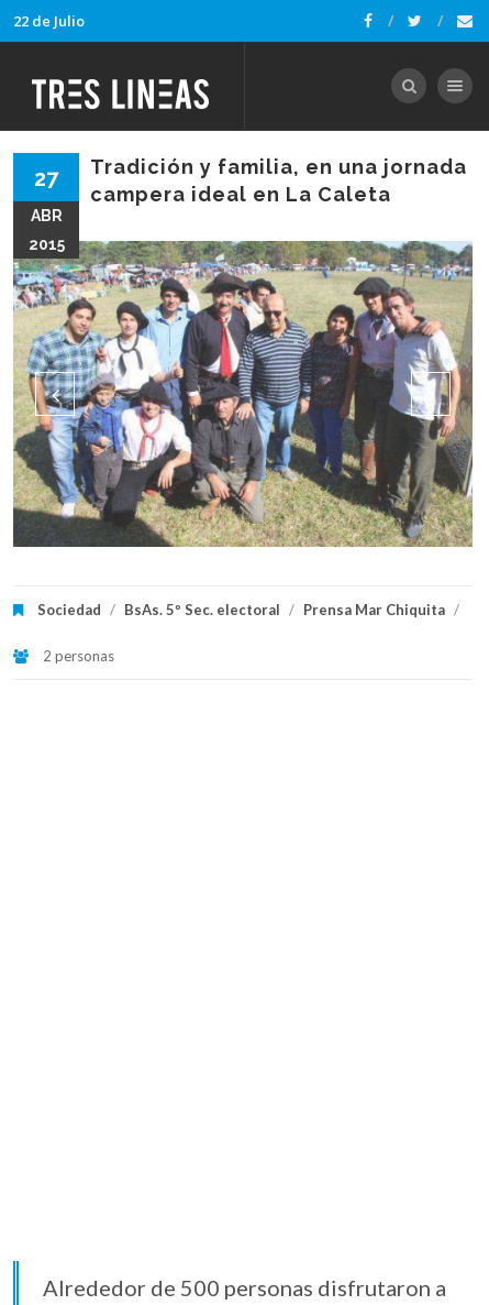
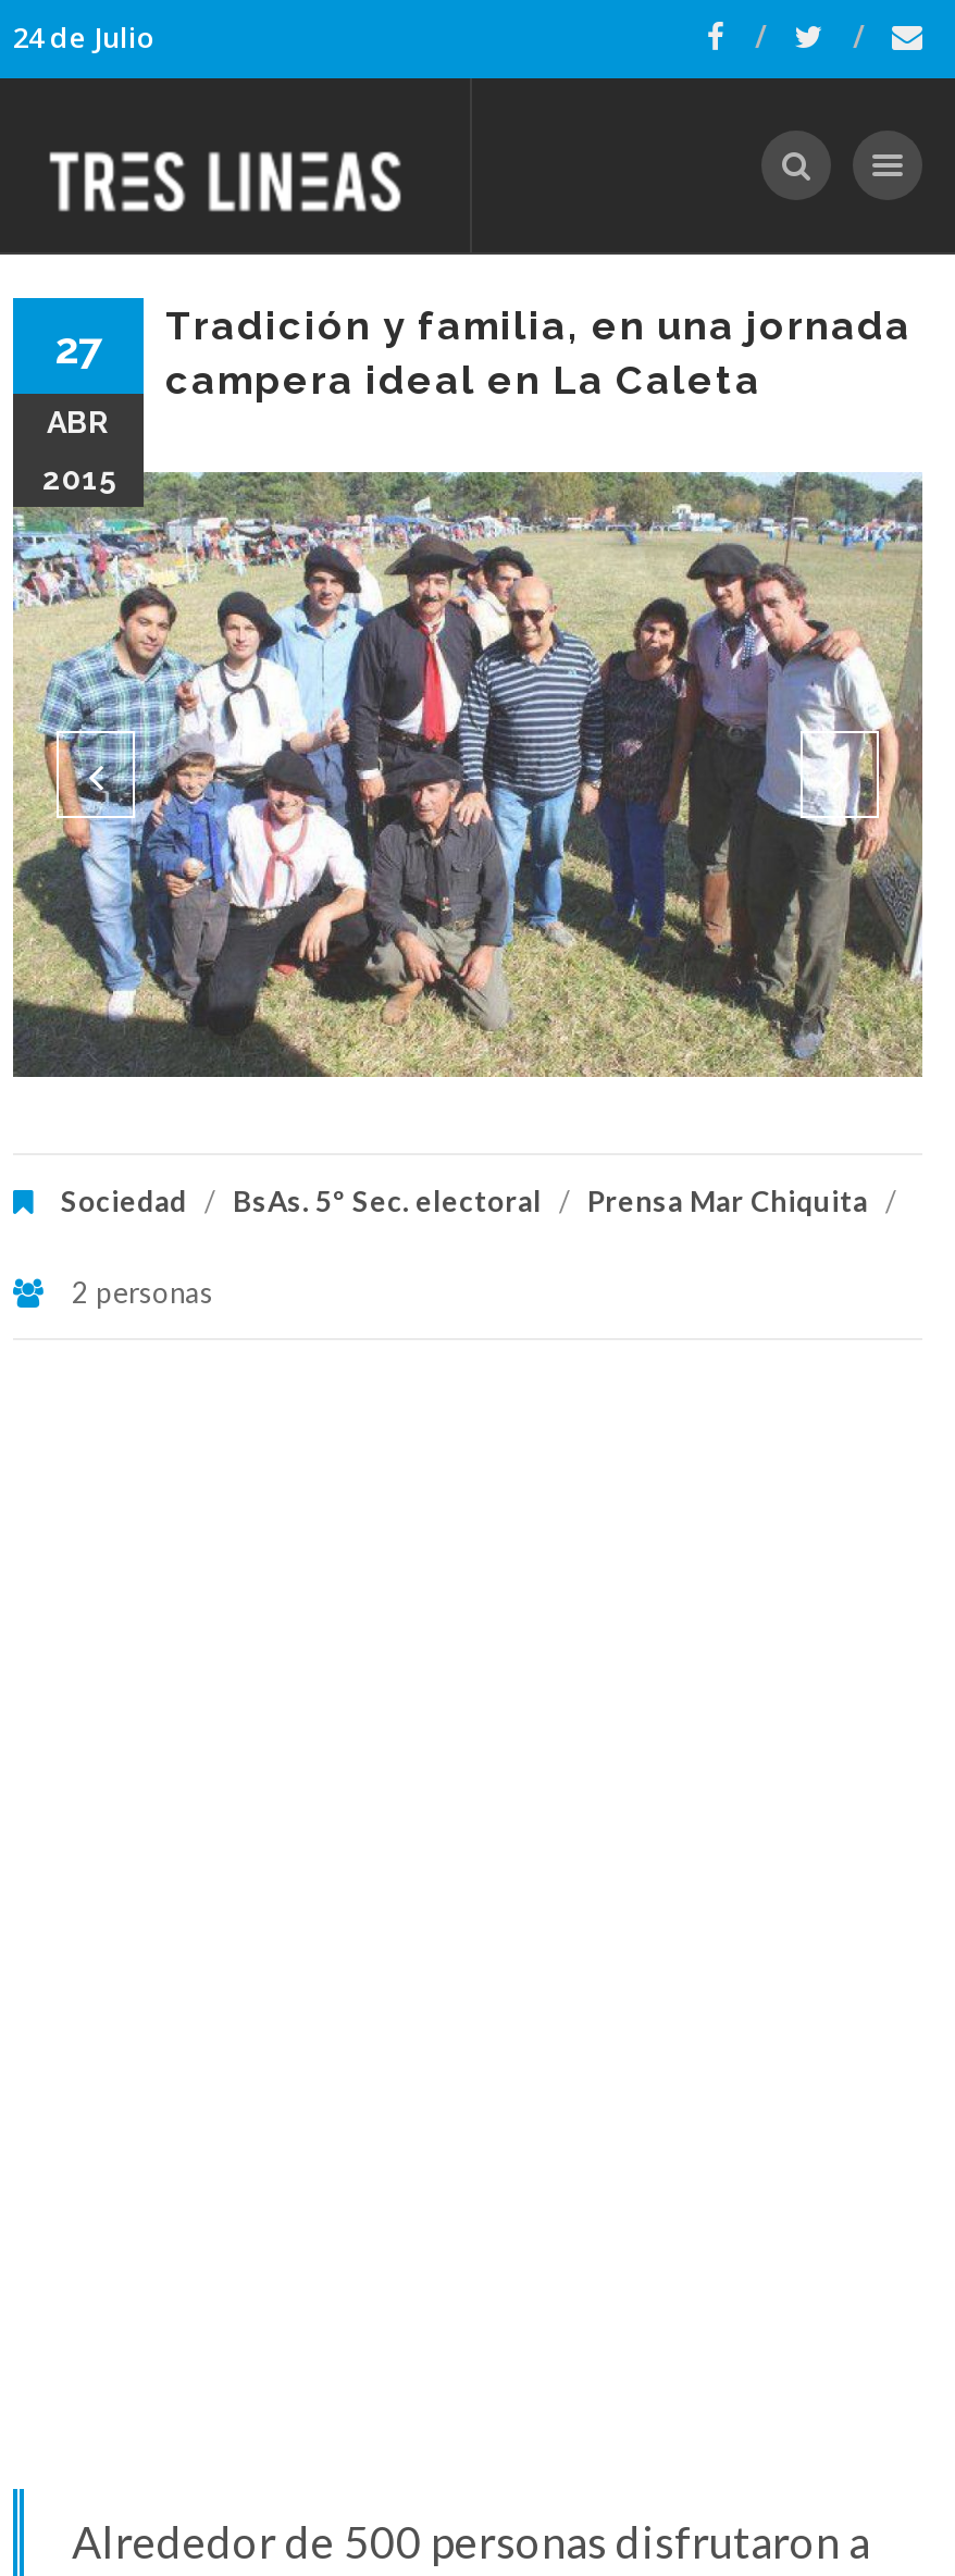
- 22 de Julio
+ 24 de Julio
